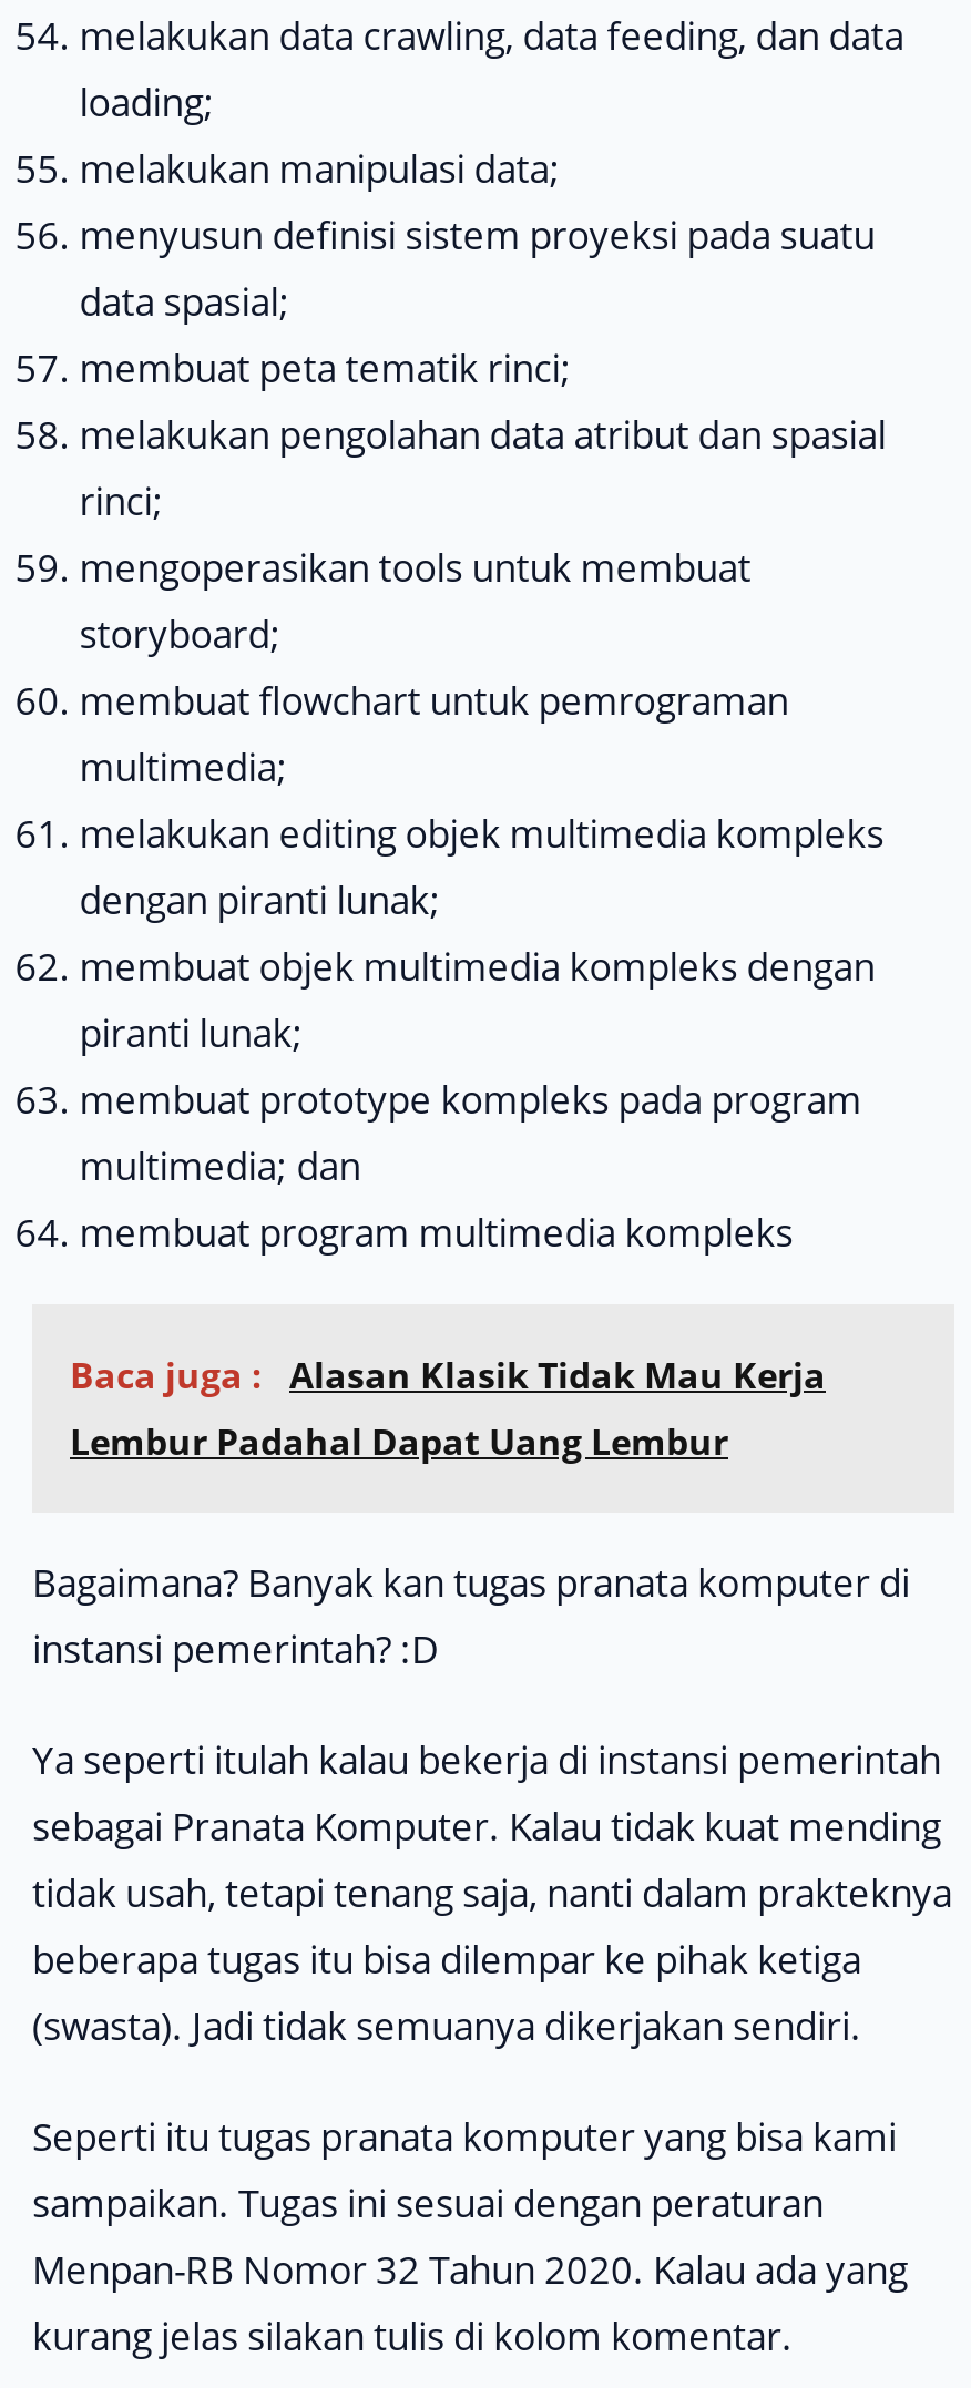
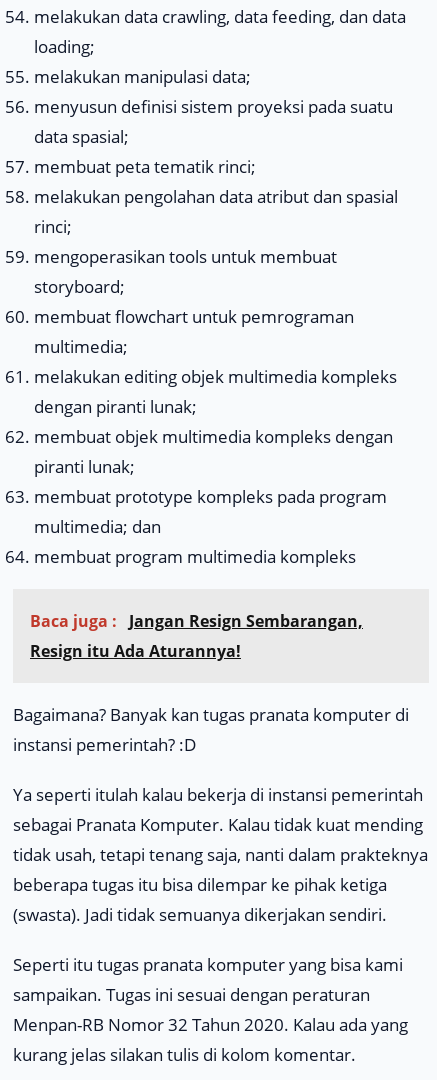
- Baca juga : Alasan Klasik Tidak Mau Kerja
- Lembur Padahal Dapat Uang Lembur
+ Baca juga : Jangan Resign Sembarangan,
+ Resign itu Ada Aturannya!
